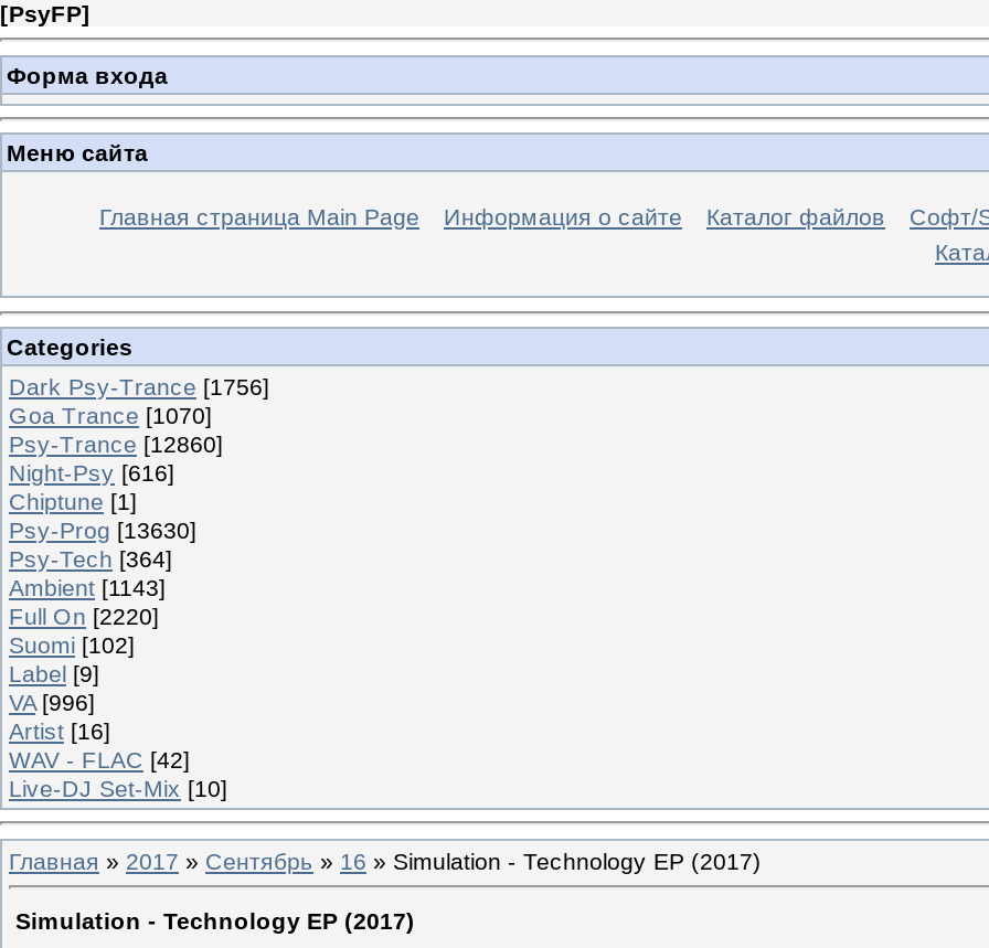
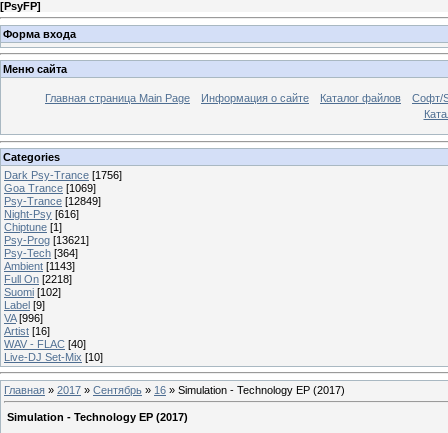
- Goa Trance [1070]
+ Goa Trance [1069]

- Psy-Trance [12860]
+ Psy-Trance [12849]

- Psy-Prog [13630]
+ Psy-Prog [13621]

- Full On [2220]
+ Full On [2218]

- WAV - FLAC [42]
+ WAV - FLAC [40]
